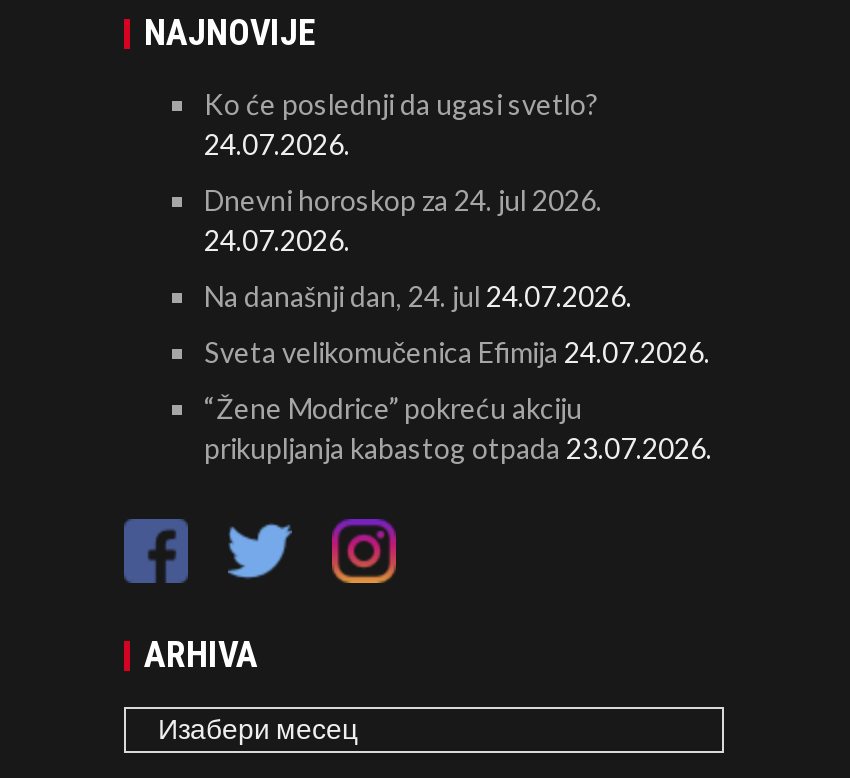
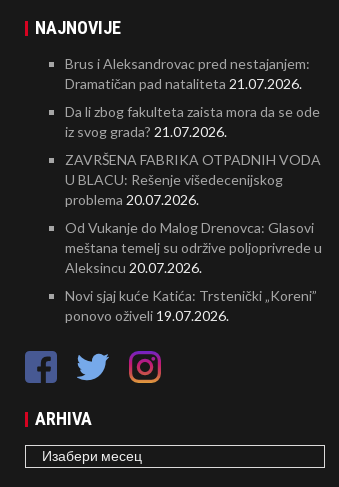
- Ko će poslednji da ugasi svetlo?
- 24.07.2026.
+ Brus i Aleksandrovac pred nestajanjem:
+ Dramatičan pad nataliteta 21.07.2026.

- Dnevni horoskop za 24. jul 2026.
- 24.07.2026.
+ Da li zbog fakulteta zaista mora da se ode
+ iz svog grada? 21.07.2026.

- Na današnji dan, 24. jul 24.07.2026.
+ ZAVRŠENA FABRIKA OTPADNIH VODA
+ U BLACU: Rešenje višedecenijskog
+ problema 20.07.2026.

- Sveta velikomučenica Efimija 24.07.2026.
+ Od Vukanje do Malog Drenovca: Glasovi
+ meštana temelj su održive poljoprivrede u
+ Aleksincu 20.07.2026.

- “Žene Modrice” pokreću akciju
- prikupljanja kabastog otpada 23.07.2026.
+ Novi sjaj kuće Katića: Trstenički „Koreni”
+ ponovo oživeli 19.07.2026.
